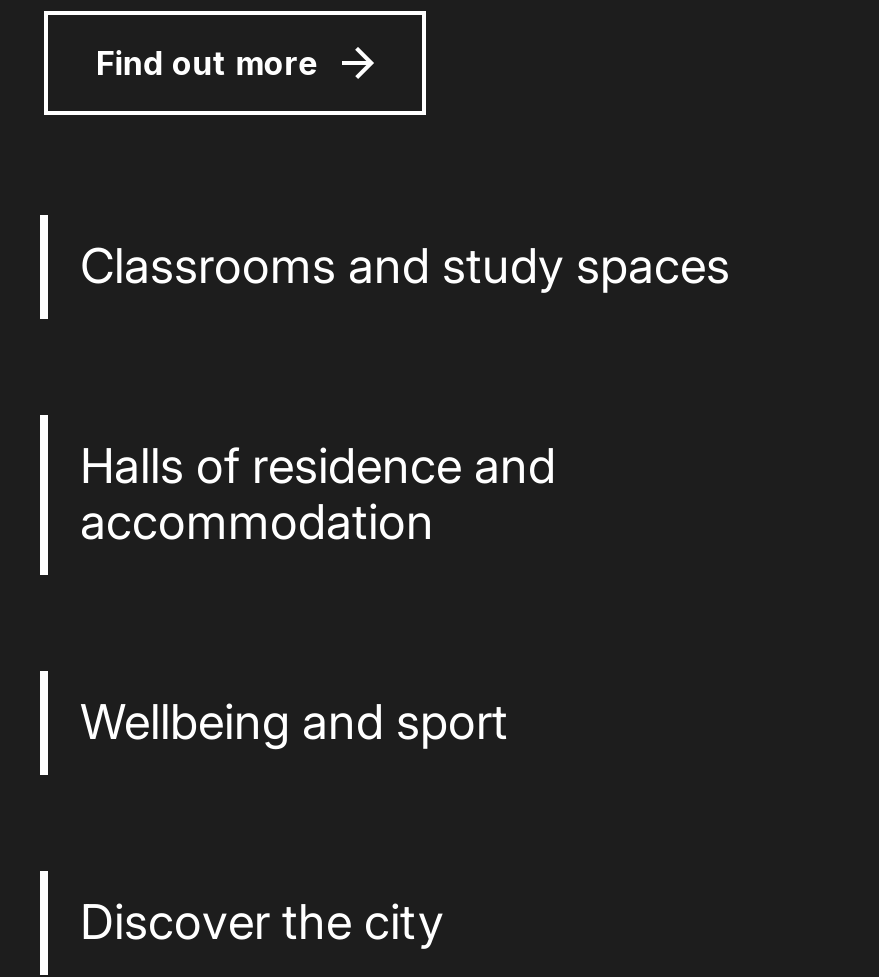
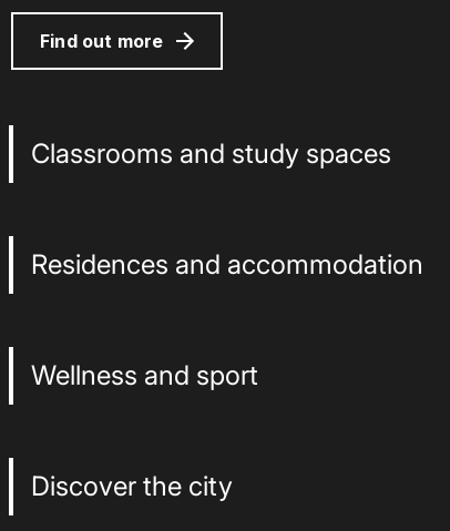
- Halls of residence and
- accommodation
+ Residences and accommodation

- Wellbeing and sport
+ Wellness and sport
